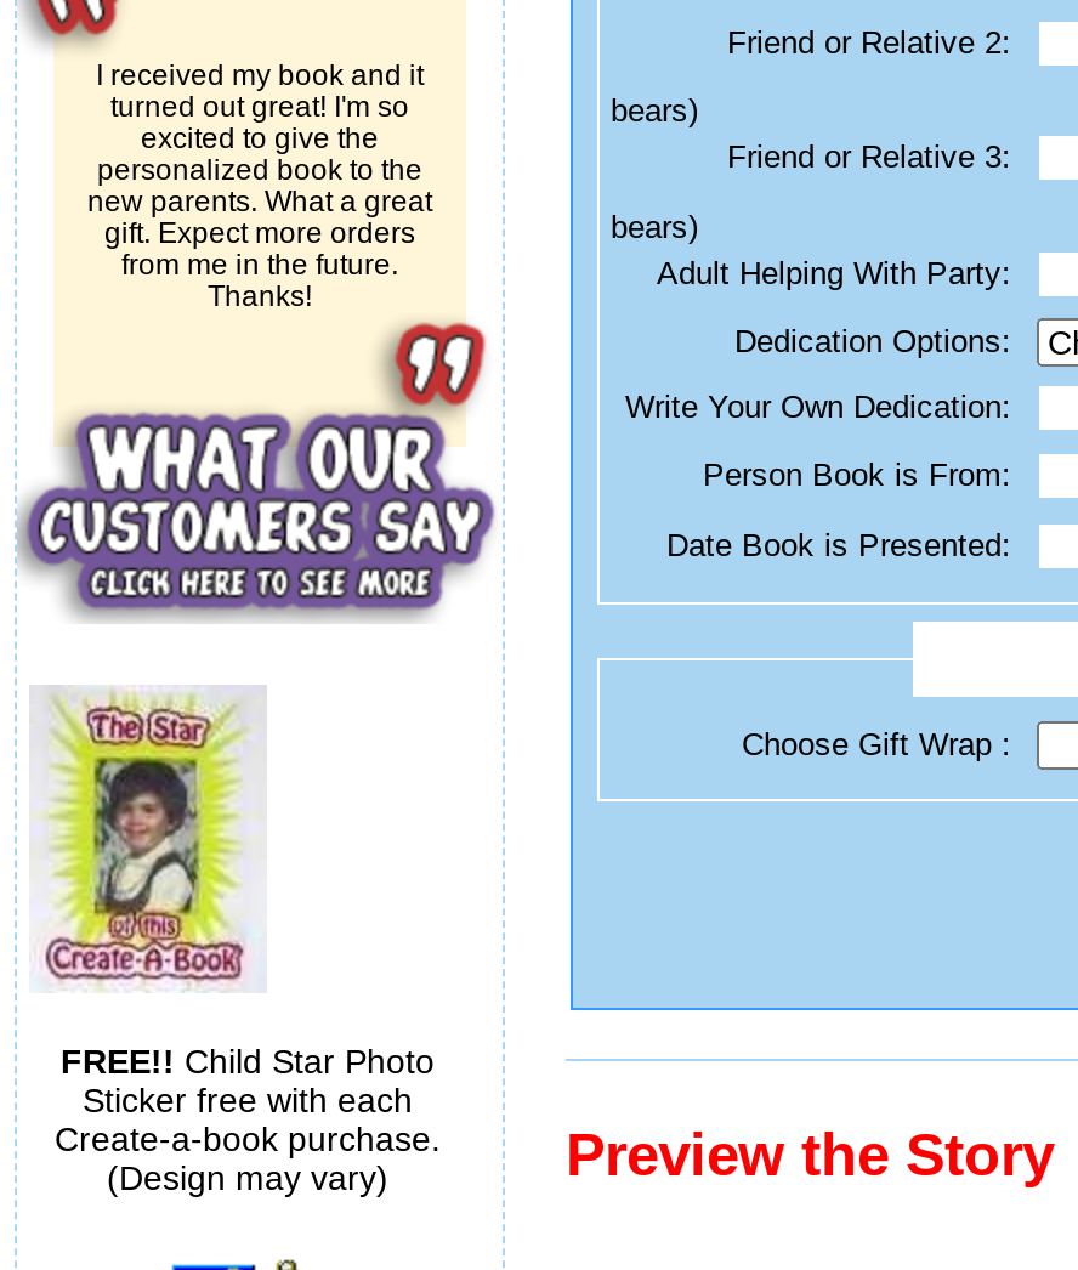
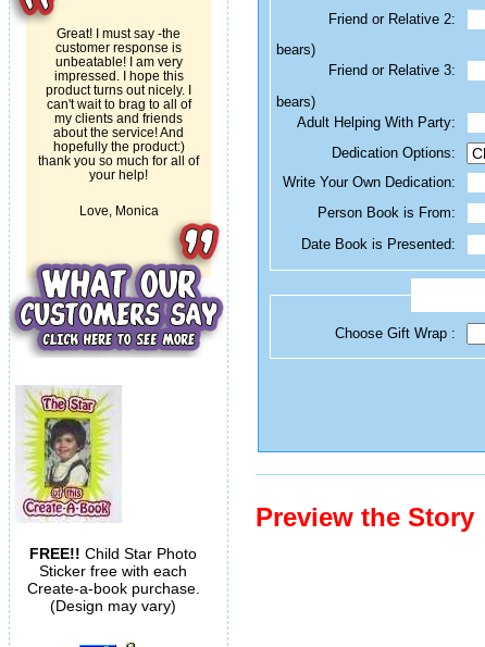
- I received my book and it
- turned out great! I'm so
- excited to give the
- personalized book to the
- new parents. What a great
- gift. Expect more orders
- from me in the future.
- Thanks!
+ Great! I must say -the
+ customer response is
+ unbeatable! I am very
+ impressed. I hope this
+ product turns out nicely. I
+ can't wait to brag to all of
+ my clients and friends
+ about the service! And
+ hopefully the product:)
+ thank you so much for all of
+ your help!
+ Love, Monica

- [image]
+ [image]
